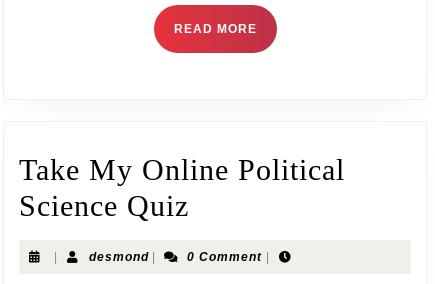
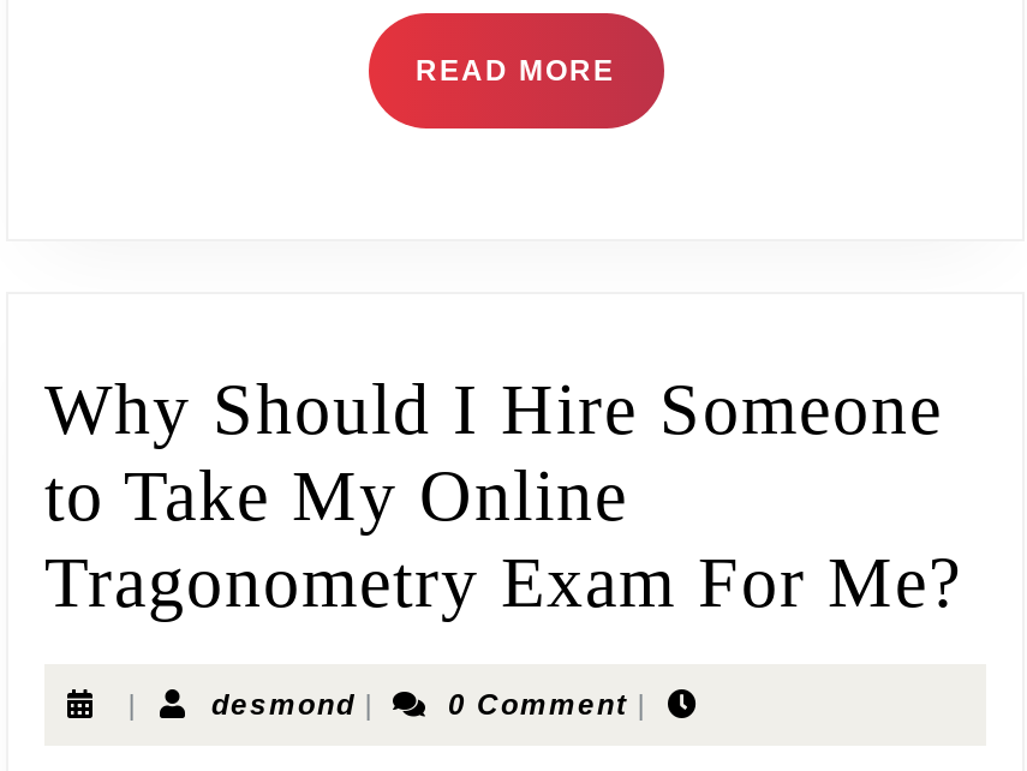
- Take My Online Political
- Science Quiz
+ Why Should I Hire Someone
+ to Take My Online
+ Tragonometry Exam For Me?
